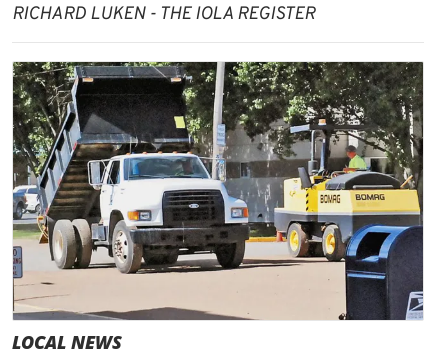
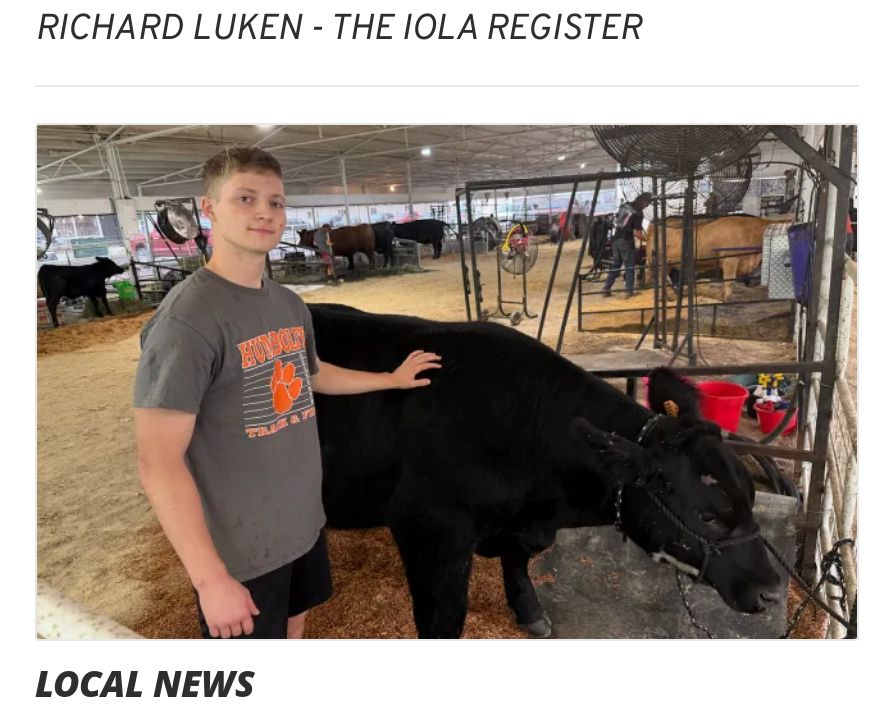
- [image]
+ [image]
